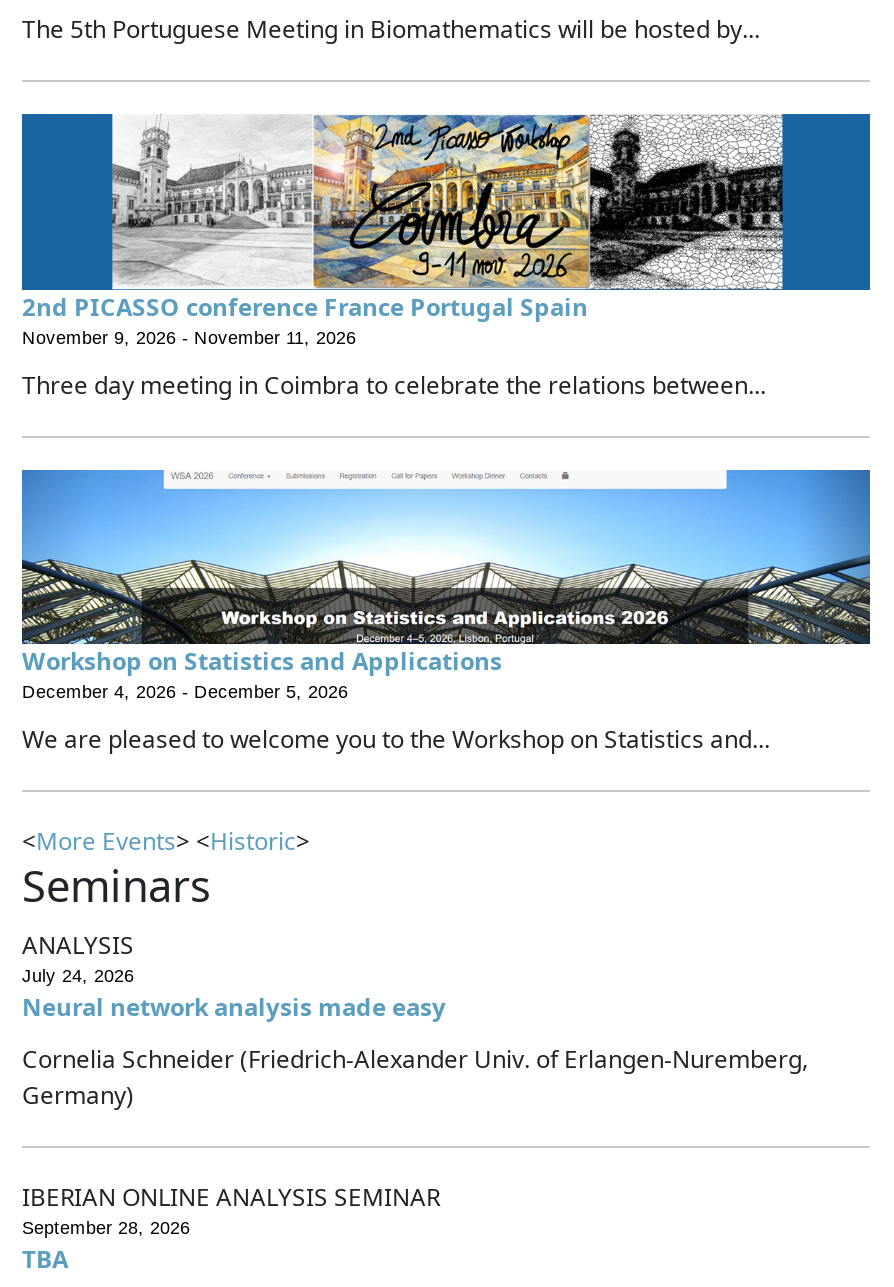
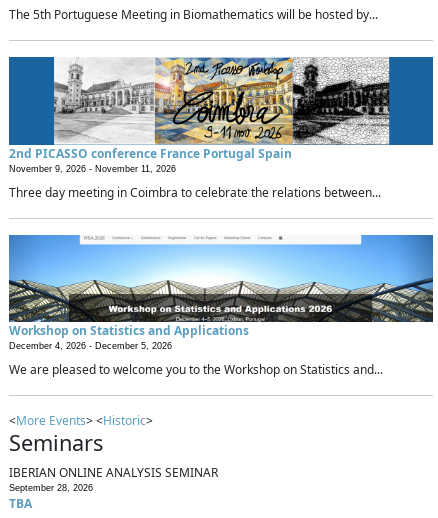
- ANALYSIS
- July 24, 2026
- Neural network analysis made easy
- Cornelia Schneider (Friedrich-Alexander Univ. of Erlangen-Nuremberg,
- Germany)
